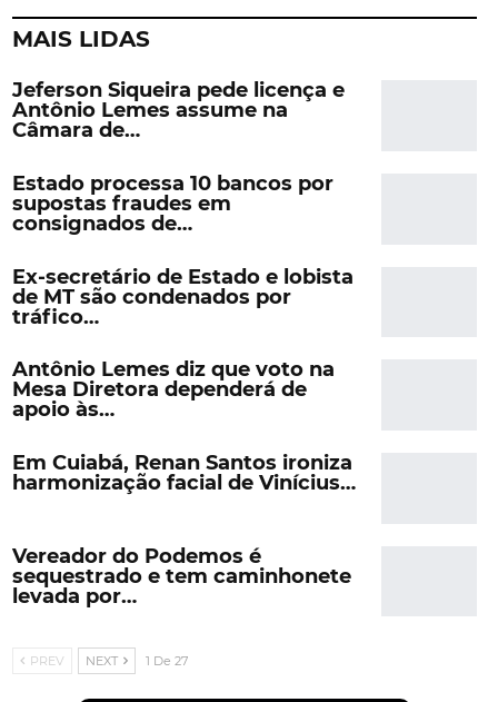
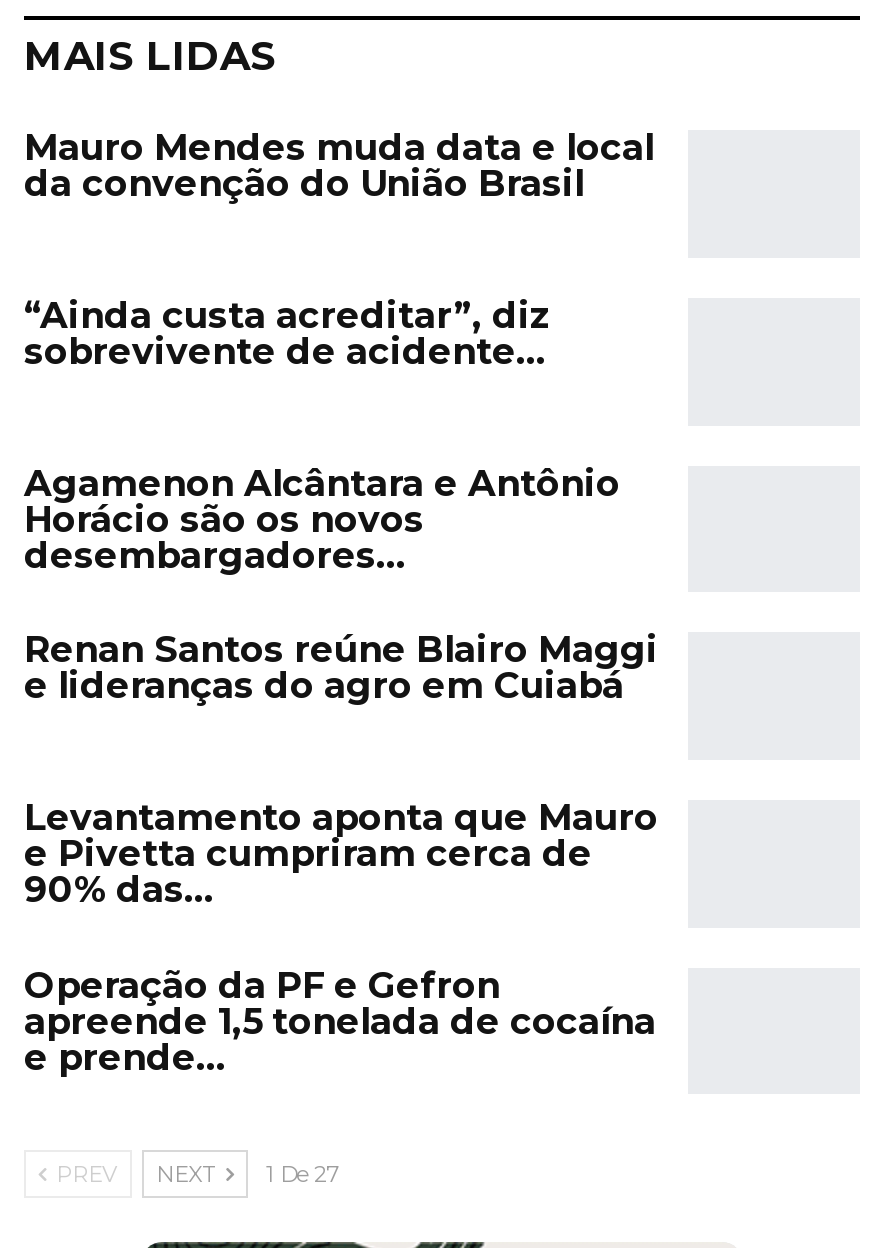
- Jeferson Siqueira pede licença e
- Antônio Lemes assume na
- Câmara de…
+ Mauro Mendes muda data e local
+ da convenção do União Brasil

- Estado processa 10 bancos por
- supostas fraudes em
- consignados de…
+ “Ainda custa acreditar”, diz
+ sobrevivente de acidente…

- Ex-secretário de Estado e lobista
- de MT são condenados por
- tráfico…
+ Agamenon Alcântara e Antônio
+ Horácio são os novos
+ desembargadores…

- Antônio Lemes diz que voto na
- Mesa Diretora dependerá de
- apoio às…
+ Renan Santos reúne Blairo Maggi
+ e lideranças do agro em Cuiabá

- Em Cuiabá, Renan Santos ironiza
- harmonização facial de Vinícius…
+ Levantamento aponta que Mauro
+ e Pivetta cumpriram cerca de
+ 90% das…

- Vereador do Podemos é
- sequestrado e tem caminhonete
- levada por…
+ Operação da PF e Gefron
+ apreende 1,5 tonelada de cocaína
+ e prende…
